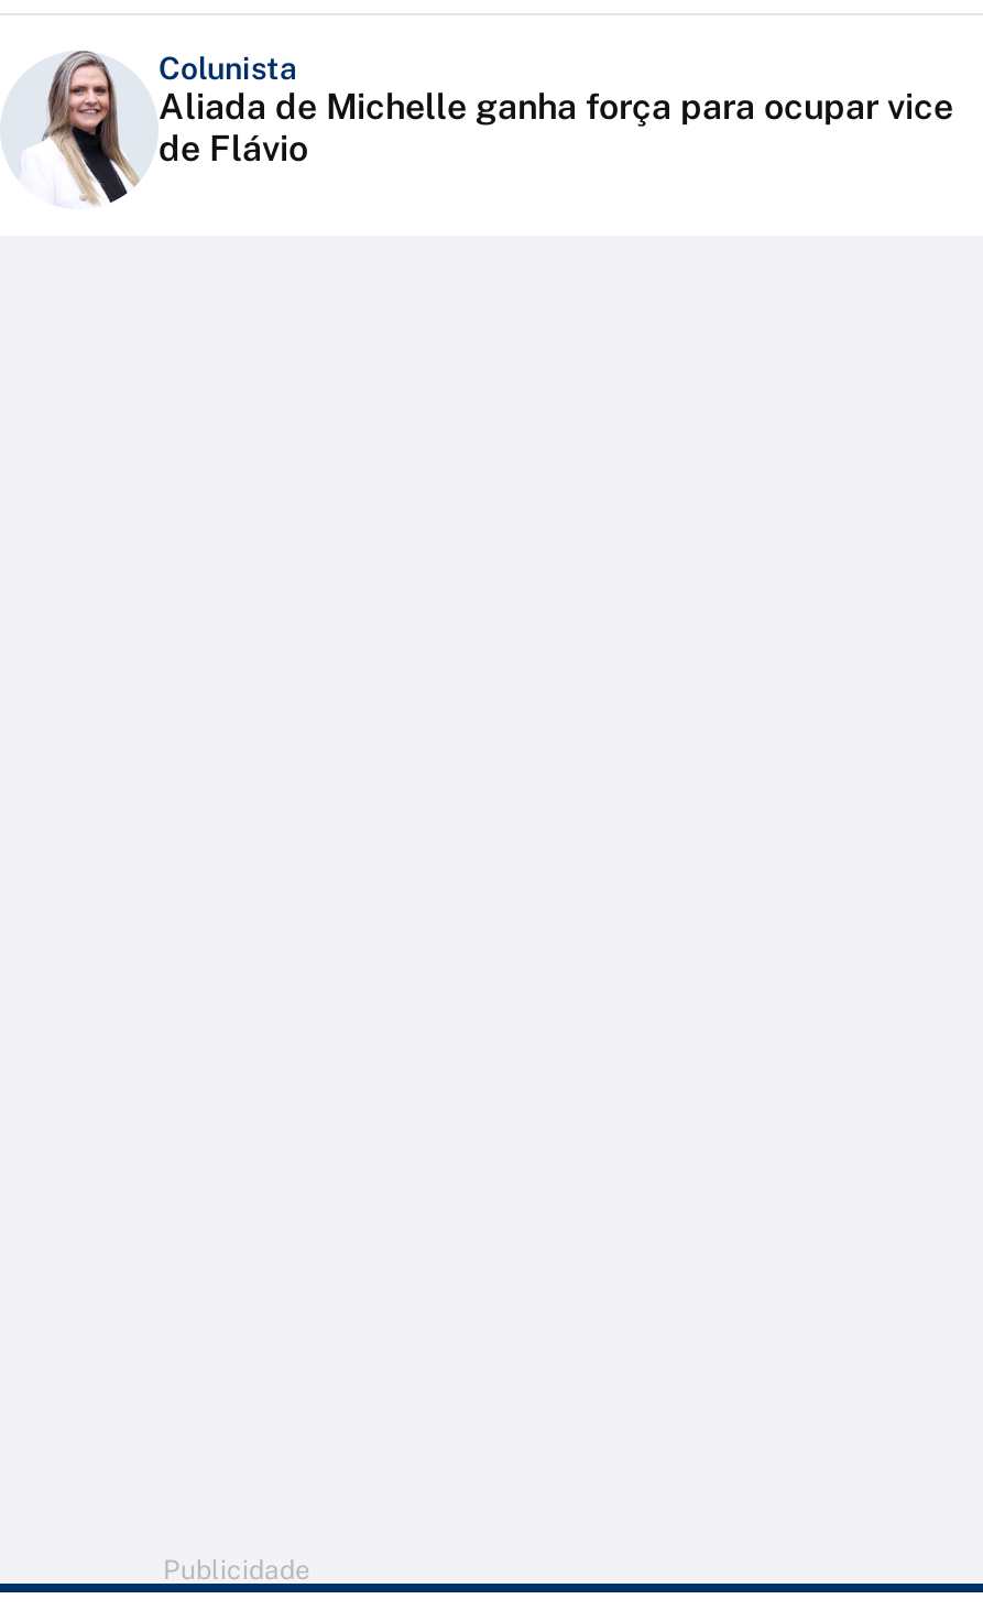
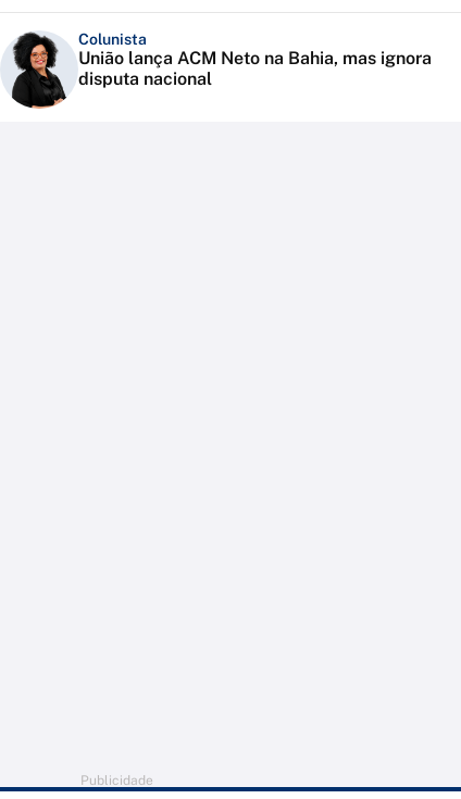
- [image]
- Aliada de Michelle ganha força para ocupar vice
- de Flávio
+ [image]
+ União lança ACM Neto na Bahia, mas ignora
+ disputa nacional
